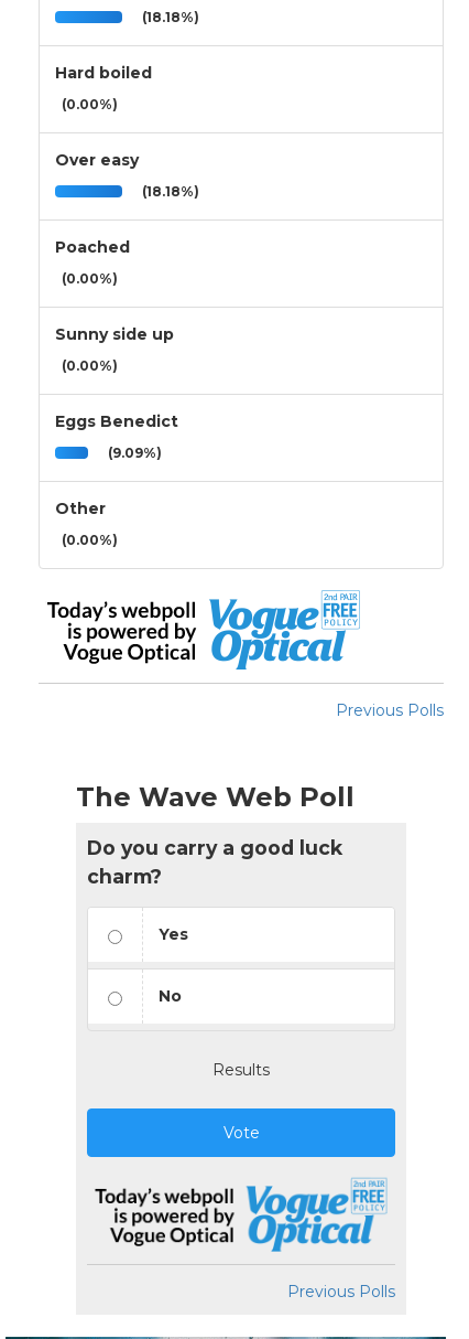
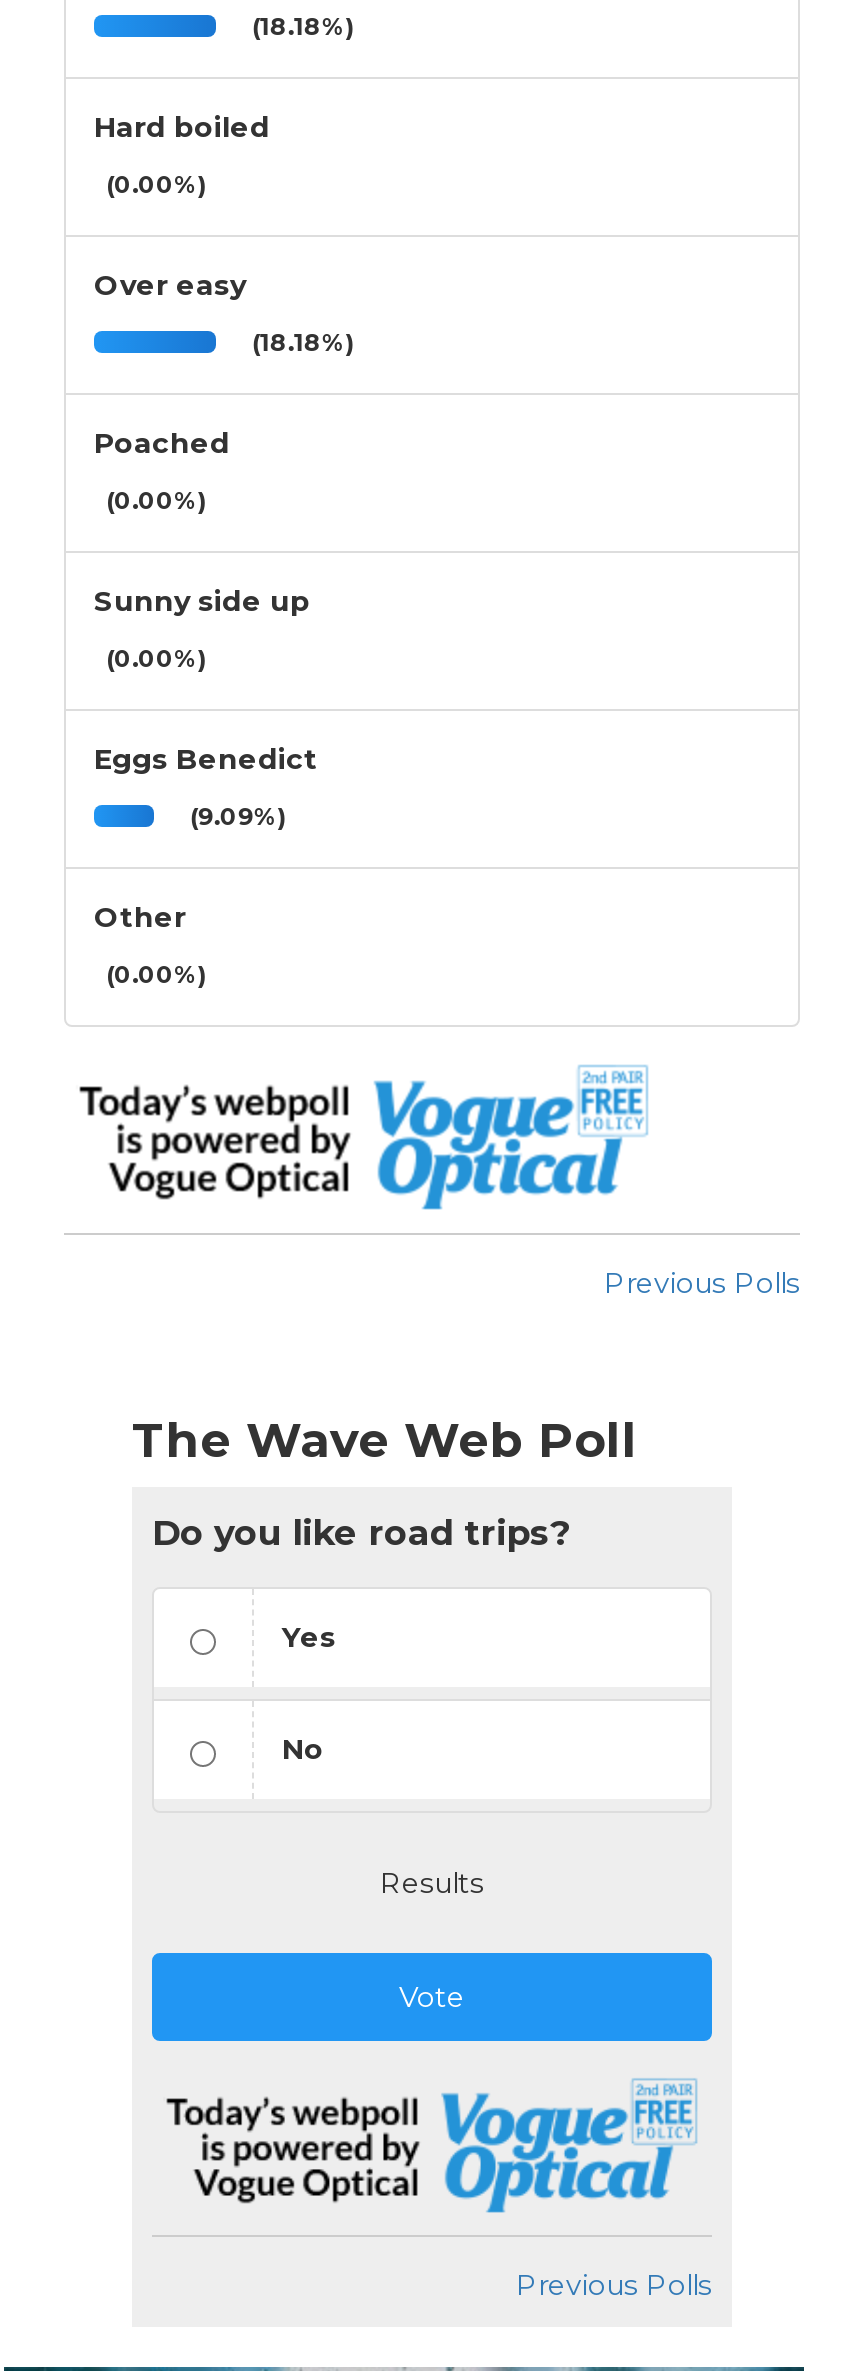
- Do you carry a good luck
- charm?
+ Do you like road trips?
